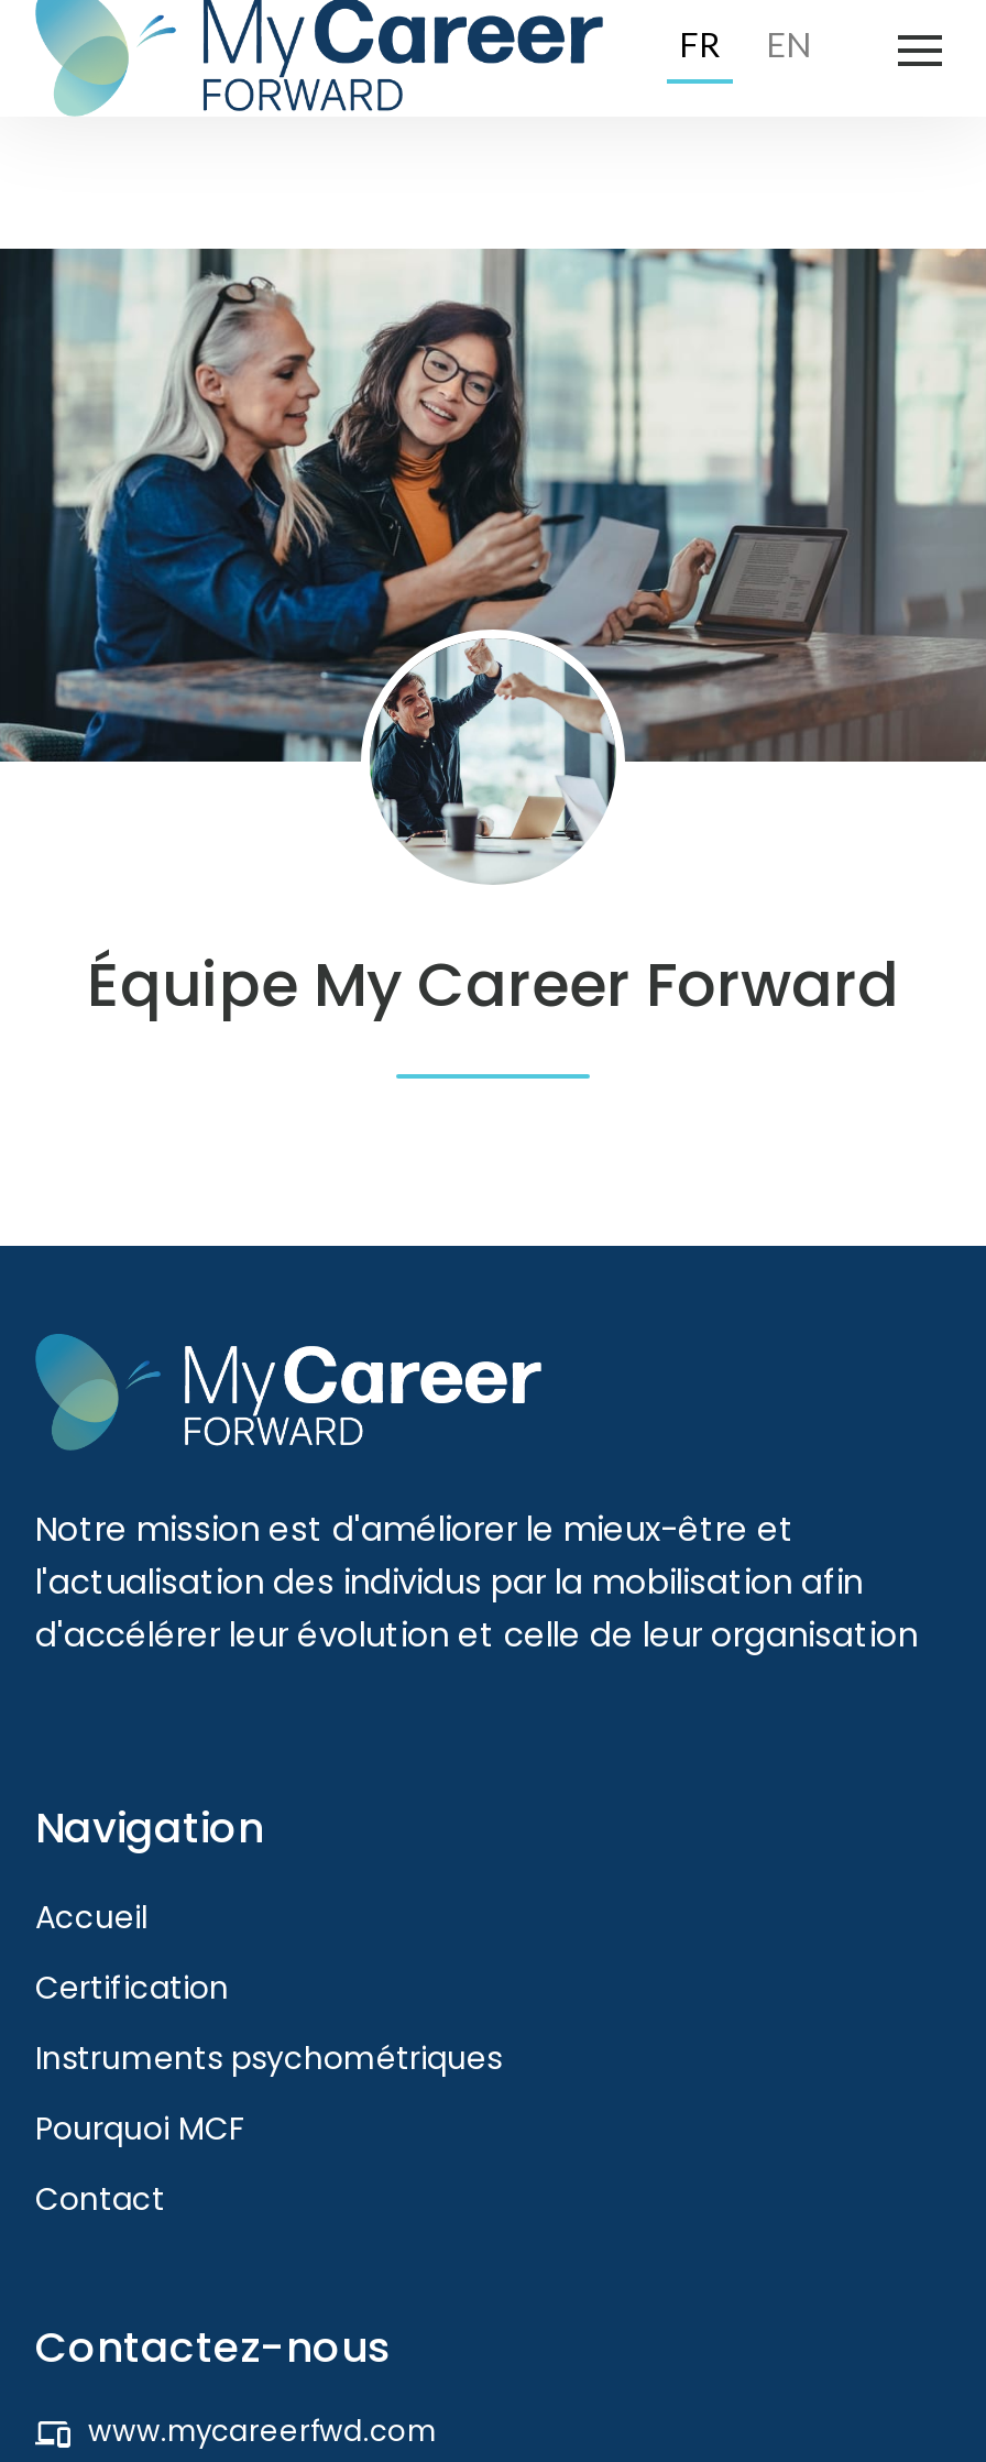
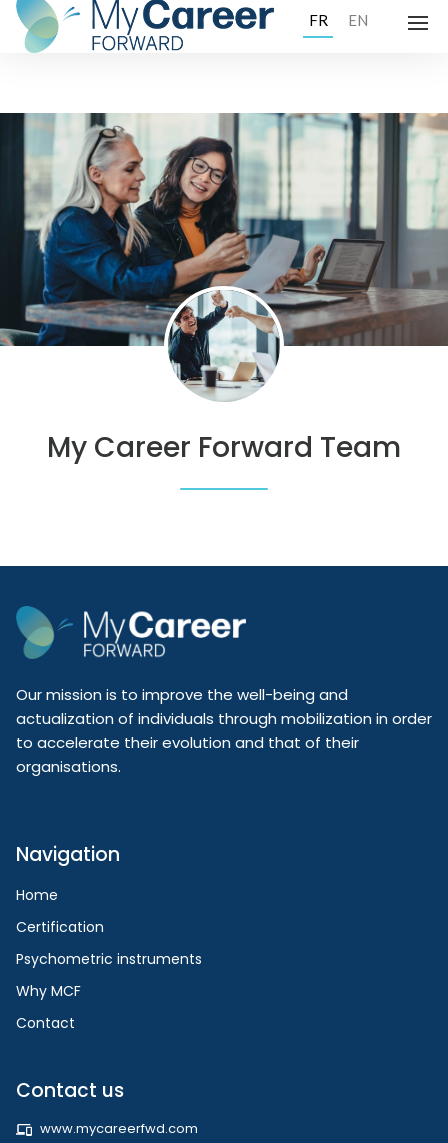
- Équipe My Career Forward
+ My Career Forward Team

- Notre mission est d'améliorer le mieux-être et
- l'actualisation des individus par la mobilisation afin
- d'accélérer leur évolution et celle de leur organisation
+ Our mission is to improve the well-being and
+ actualization of individuals through mobilization in order
+ to accelerate their evolution and that of their
+ organisations.

- Accueil
+ Home

- Instruments psychométriques
+ Psychometric instruments

- Pourquoi MCF
+ Why MCF

- Contactez-nous
+ Contact us
